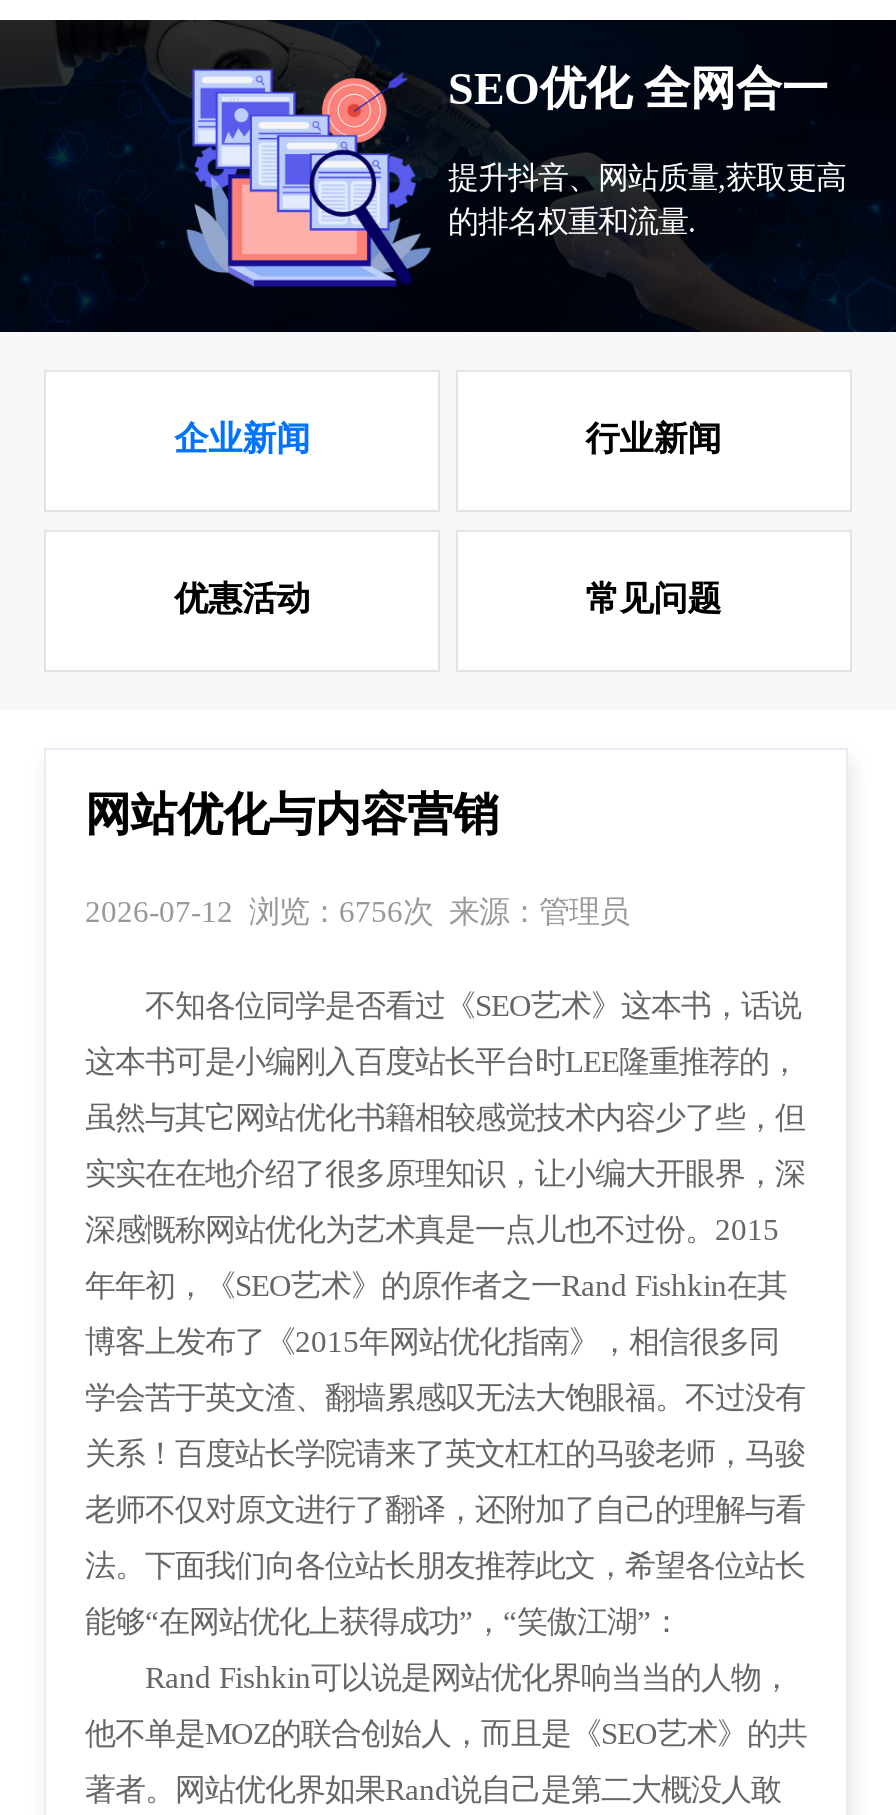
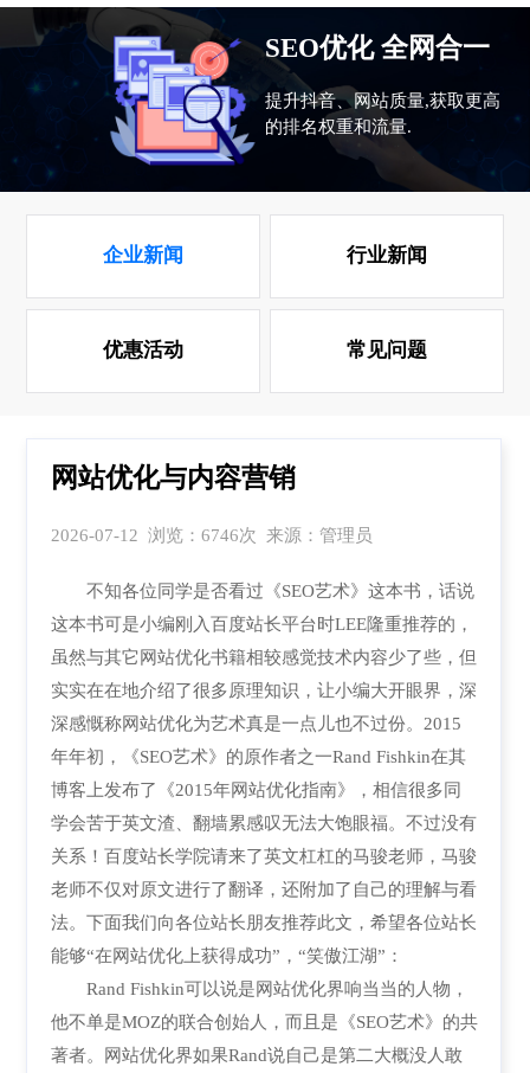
- 2026-07-12 浏览：6756次 来源：管理员
+ 2026-07-12 浏览：6746次 来源：管理员
